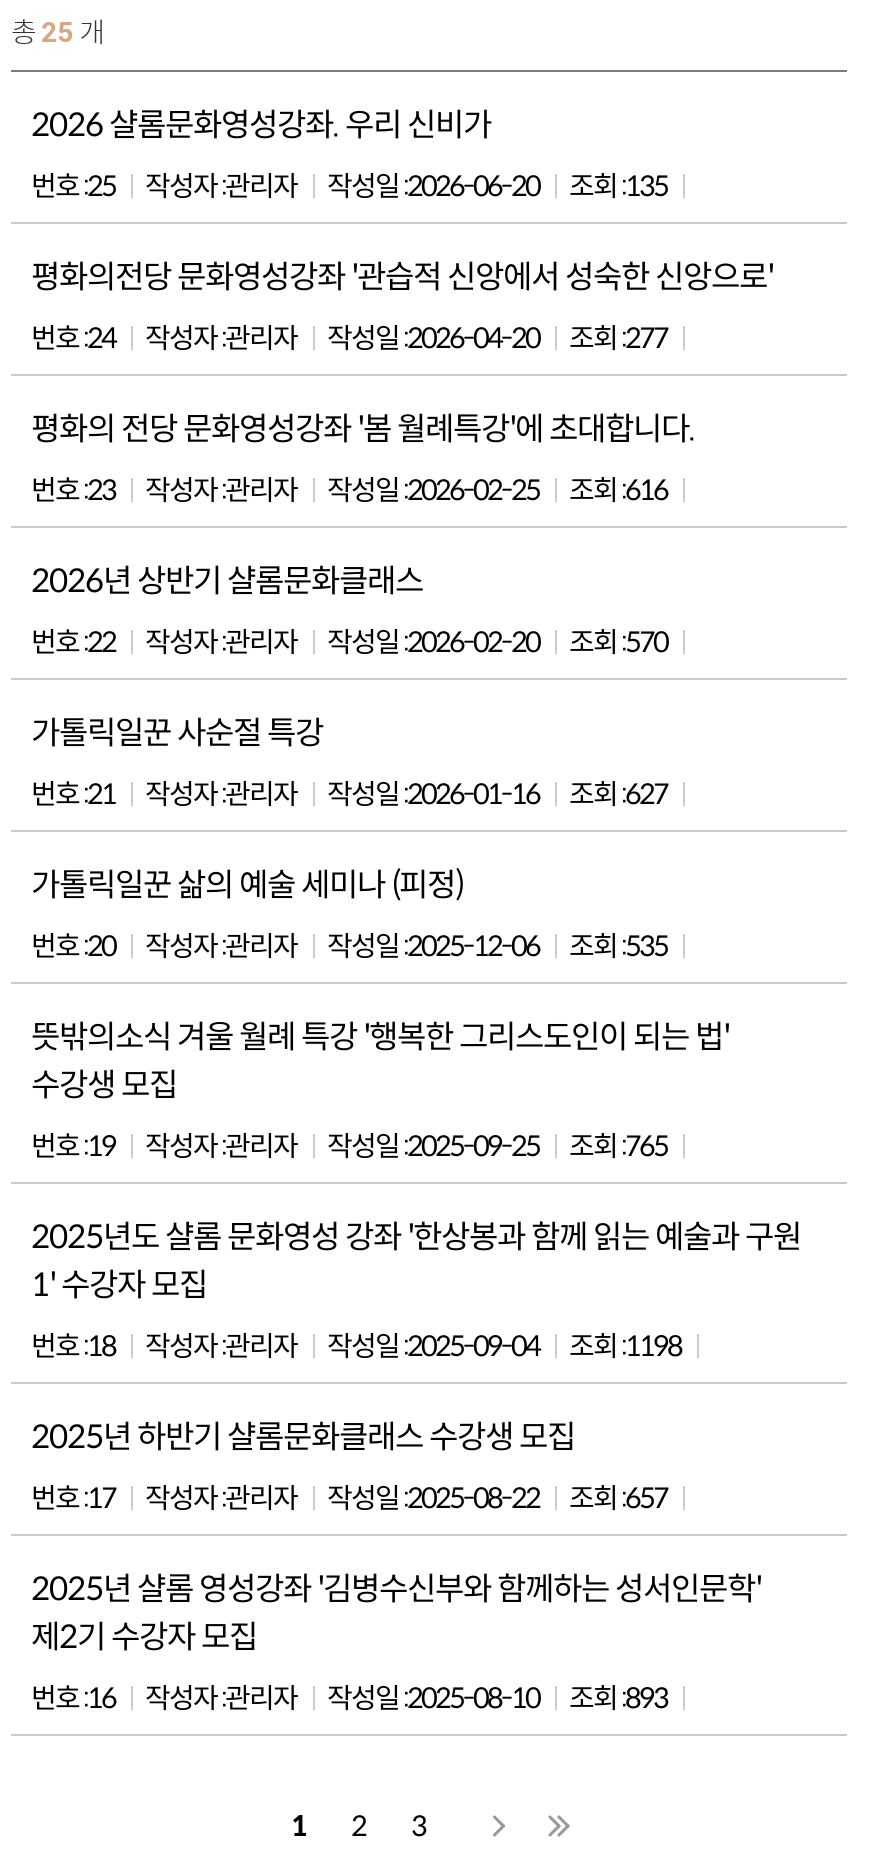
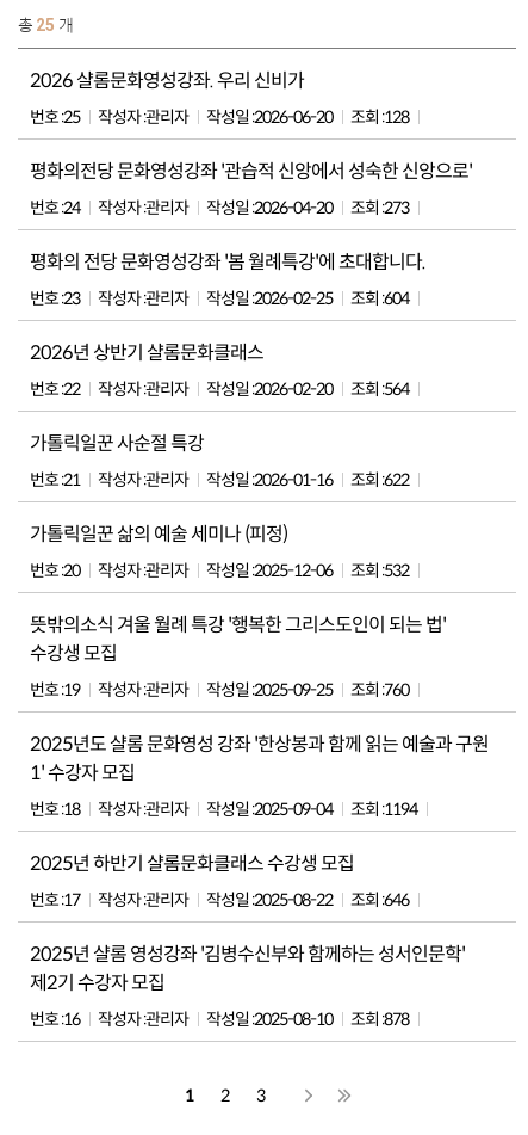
- 번호 :25 작성자 :관리자 작성일 : 2026-06-20 조회 : 135
+ 번호 :25 작성자 :관리자 작성일 : 2026-06-20 조회 : 128

- 번호 :24 작성자 :관리자 작성일 : 2026-04-20 조회 : 277
+ 번호 :24 작성자 :관리자 작성일 : 2026-04-20 조회 : 273

- 번호 :23 작성자 :관리자 작성일 : 2026-02-25 조회 : 616
+ 번호 :23 작성자 :관리자 작성일 : 2026-02-25 조회 : 604

- 번호 :22 작성자 :관리자 작성일 : 2026-02-20 조회 : 570
+ 번호 :22 작성자 :관리자 작성일 : 2026-02-20 조회 : 564

- 번호 :21 작성자 :관리자 작성일 : 2026-01-16 조회 : 627
+ 번호 :21 작성자 :관리자 작성일 : 2026-01-16 조회 : 622

- 번호 :20 작성자 :관리자 작성일 : 2025-12-06 조회 : 535
+ 번호 :20 작성자 :관리자 작성일 : 2025-12-06 조회 : 532

- 번호 :19 작성자 :관리자 작성일 : 2025-09-25 조회 : 765
+ 번호 :19 작성자 :관리자 작성일 : 2025-09-25 조회 : 760

- 번호 :18 작성자 :관리자 작성일 : 2025-09-04 조회 : 1198
+ 번호 :18 작성자 :관리자 작성일 : 2025-09-04 조회 : 1194

- 번호 :17 작성자 :관리자 작성일 : 2025-08-22 조회 : 657
+ 번호 :17 작성자 :관리자 작성일 : 2025-08-22 조회 : 646

- 번호 :16 작성자 :관리자 작성일 : 2025-08-10 조회 : 893
+ 번호 :16 작성자 :관리자 작성일 : 2025-08-10 조회 : 878
